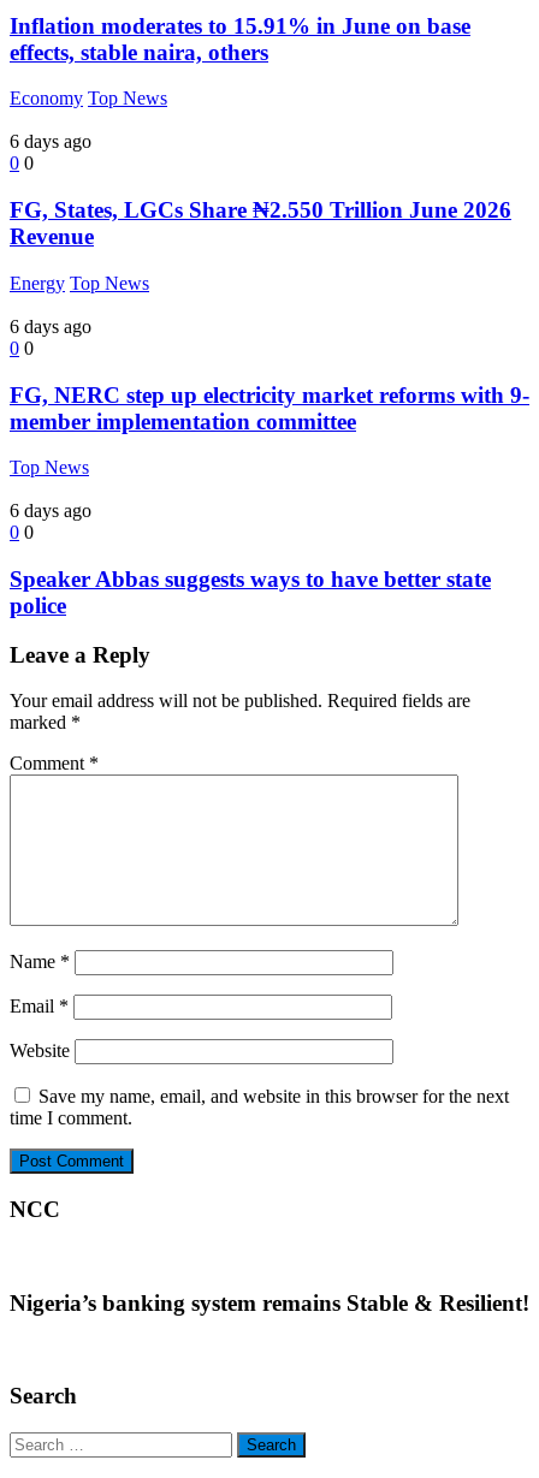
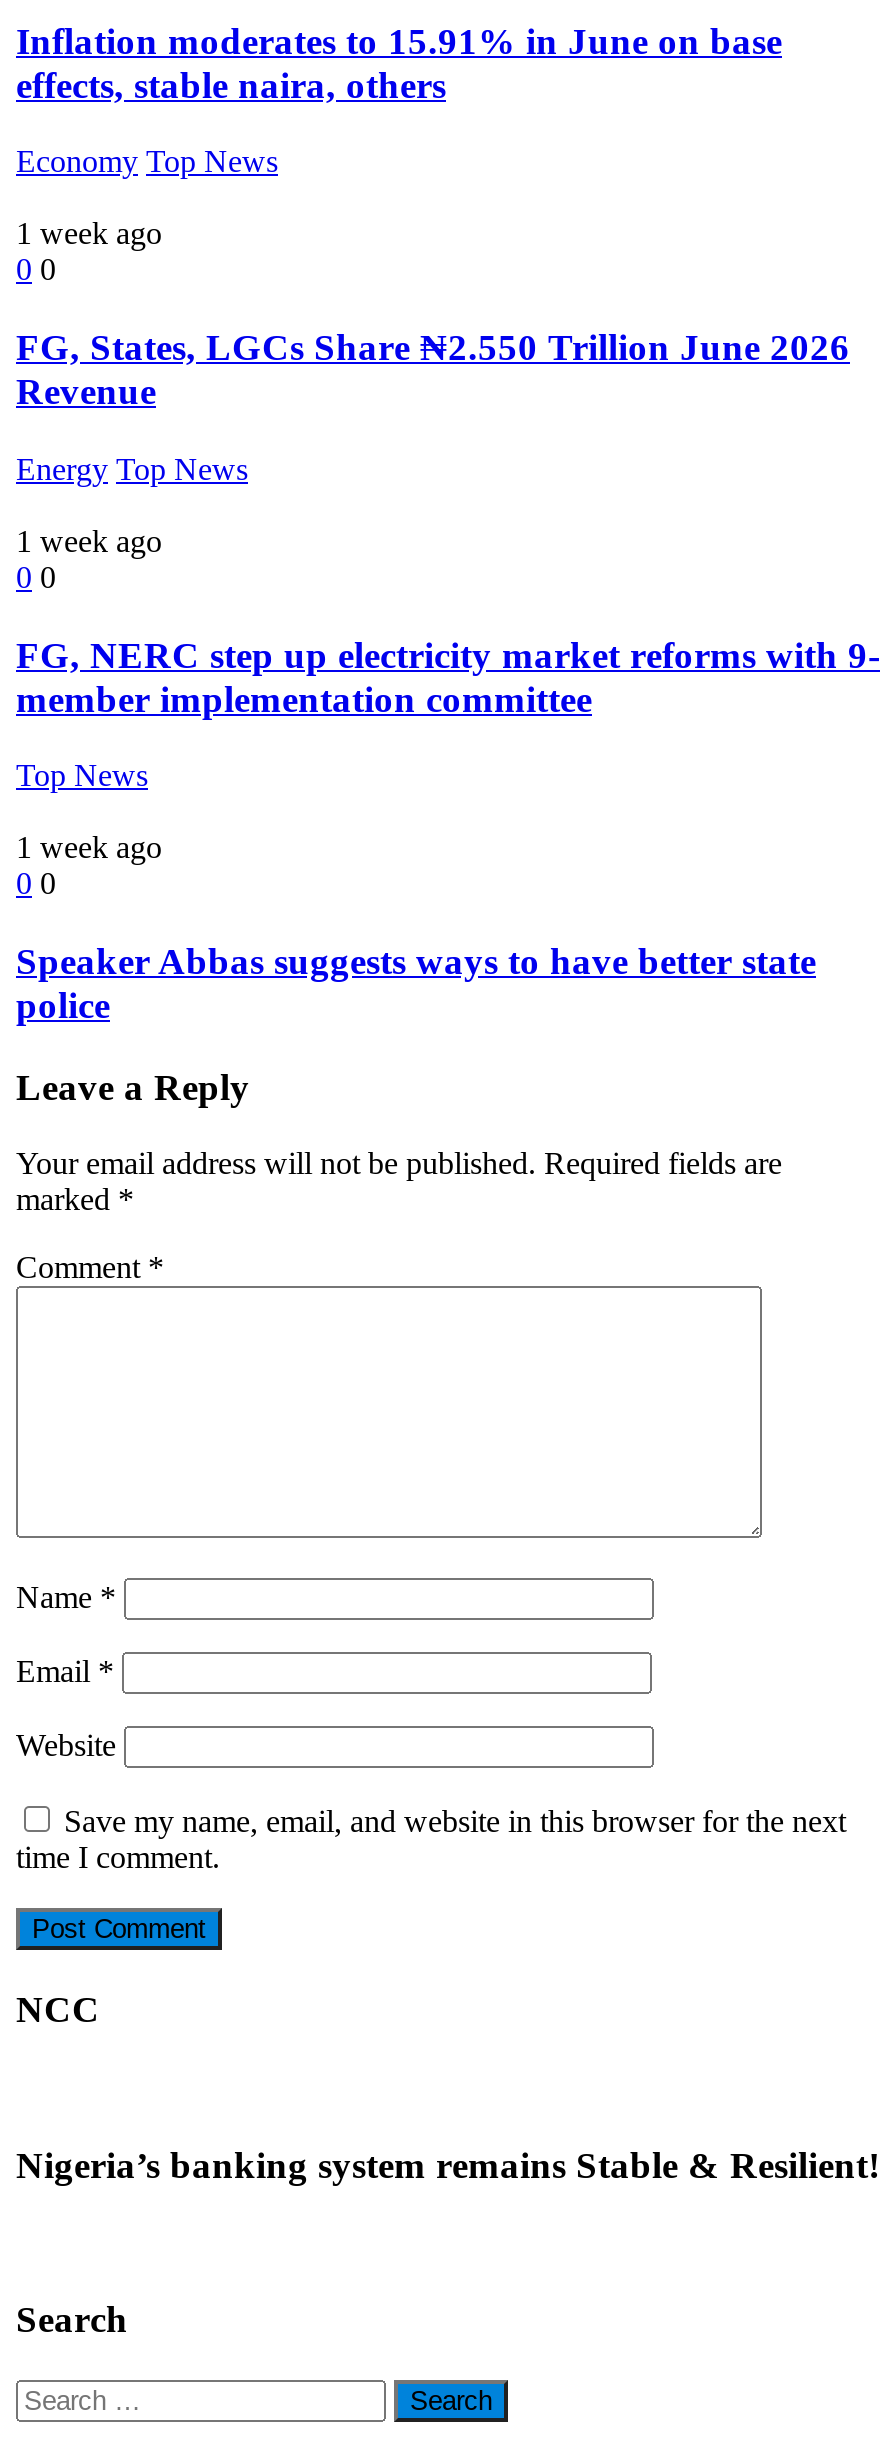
- 6 days ago
+ 1 week ago

- 6 days ago
+ 1 week ago

- 6 days ago
+ 1 week ago
